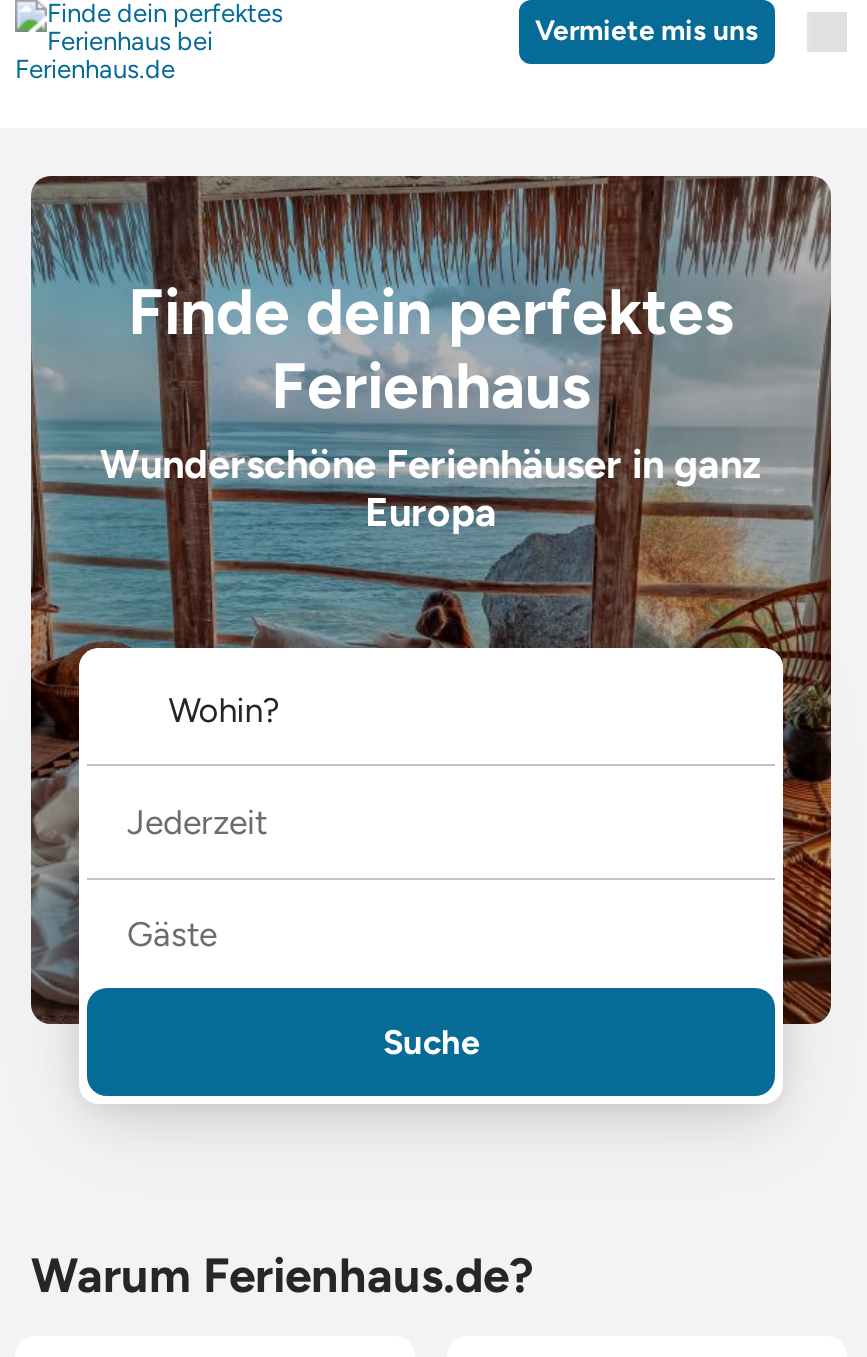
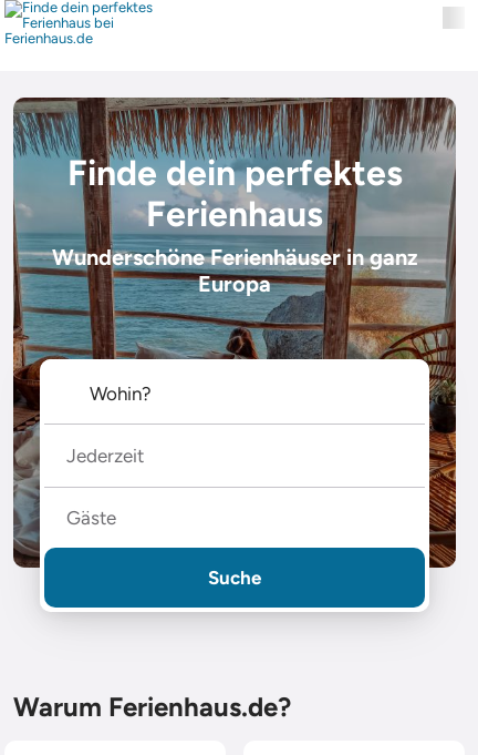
- Vermiete mis uns
